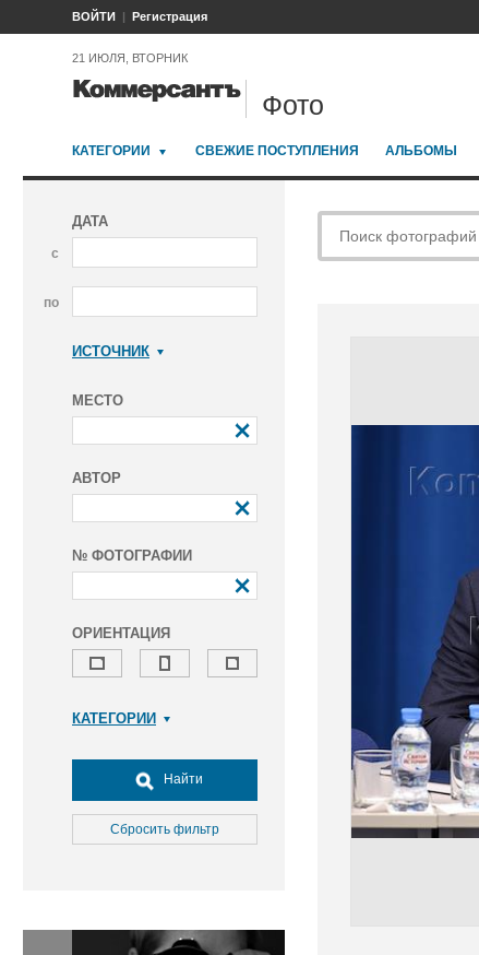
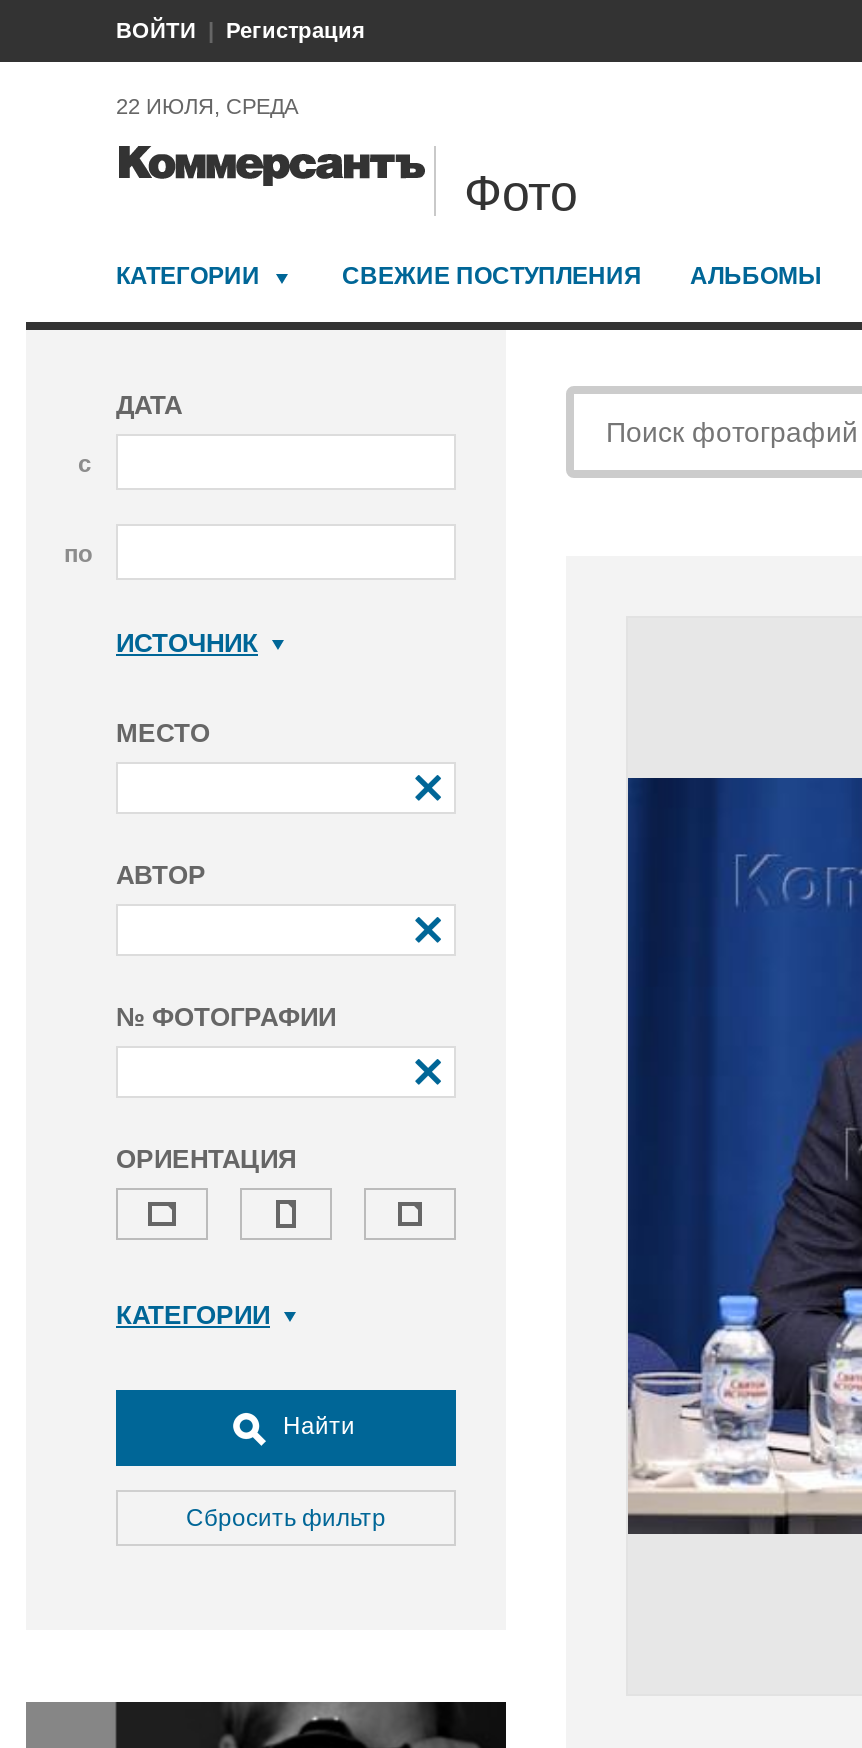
- 21 ИЮЛЯ, ВТОРНИК
+ 22 ИЮЛЯ, СРЕДА
